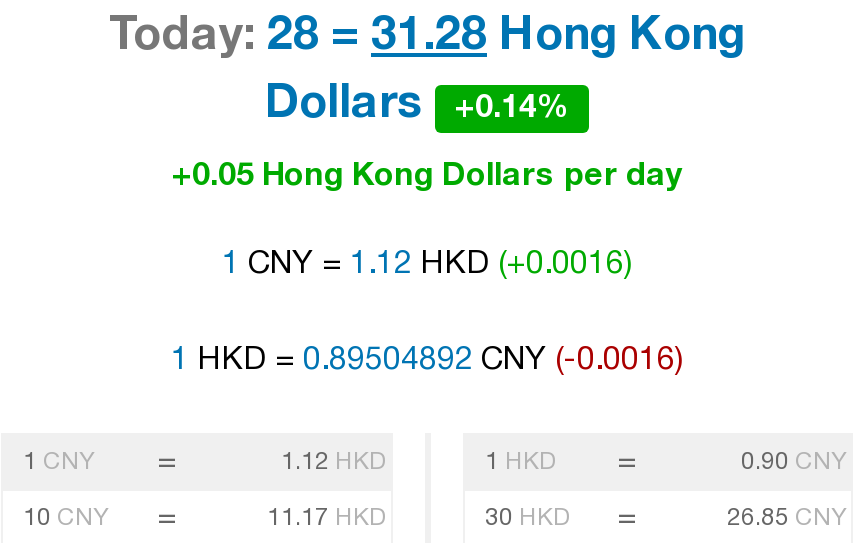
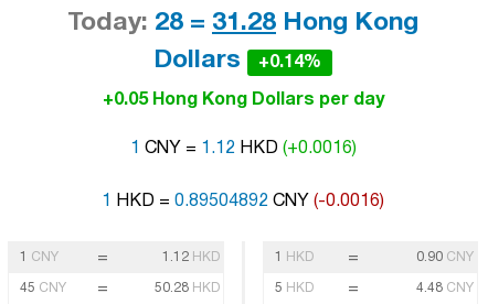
- 10 CNY
+ 45 CNY

- 11.17 HKD
+ 50.28 HKD

- 30 HKD
+ 5 HKD

- 26.85 CNY
+ 4.48 CNY
